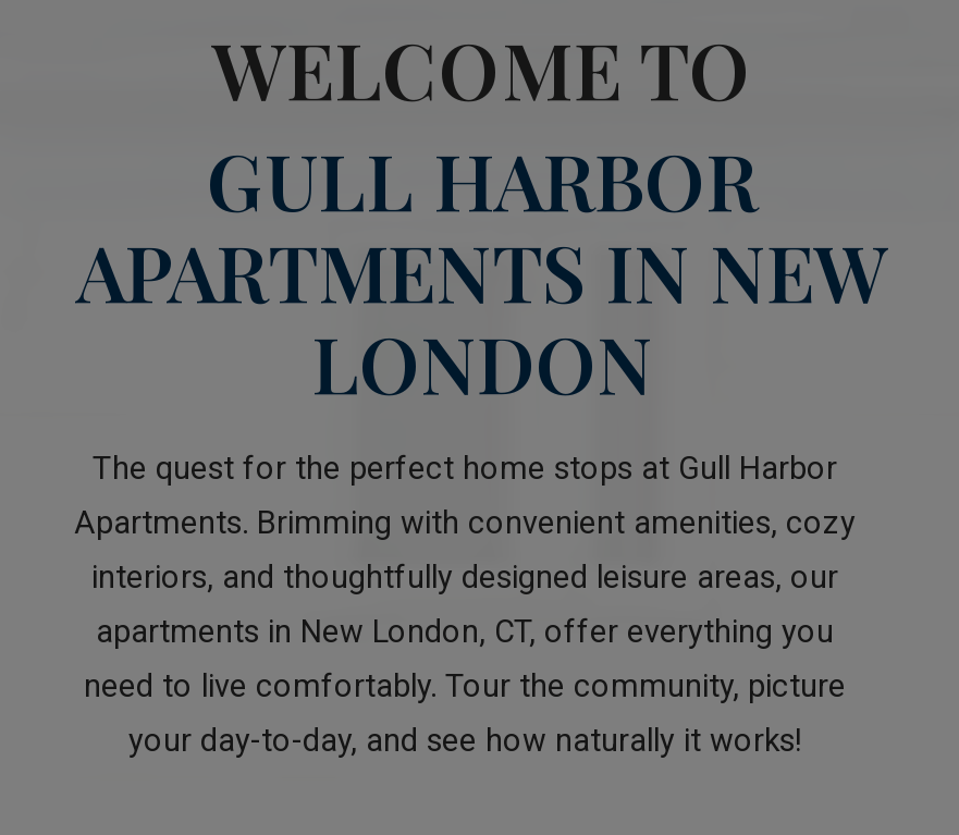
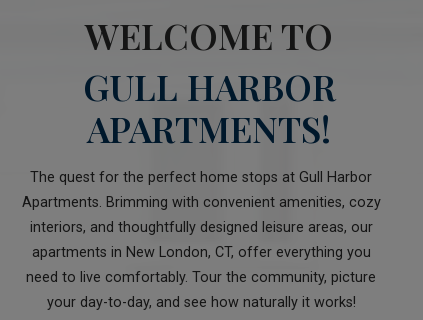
- APARTMENTS IN NEW
- LONDON
+ APARTMENTS!
